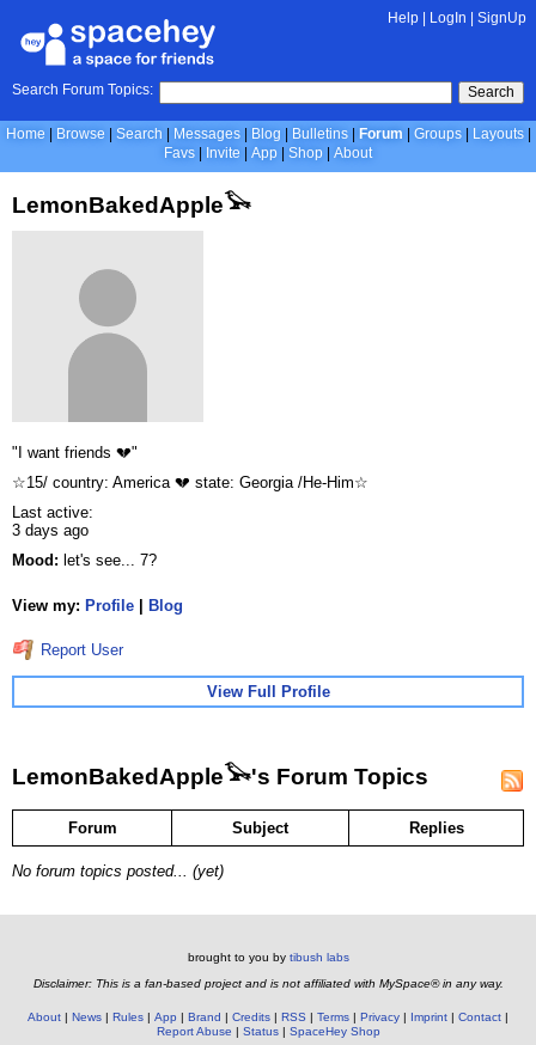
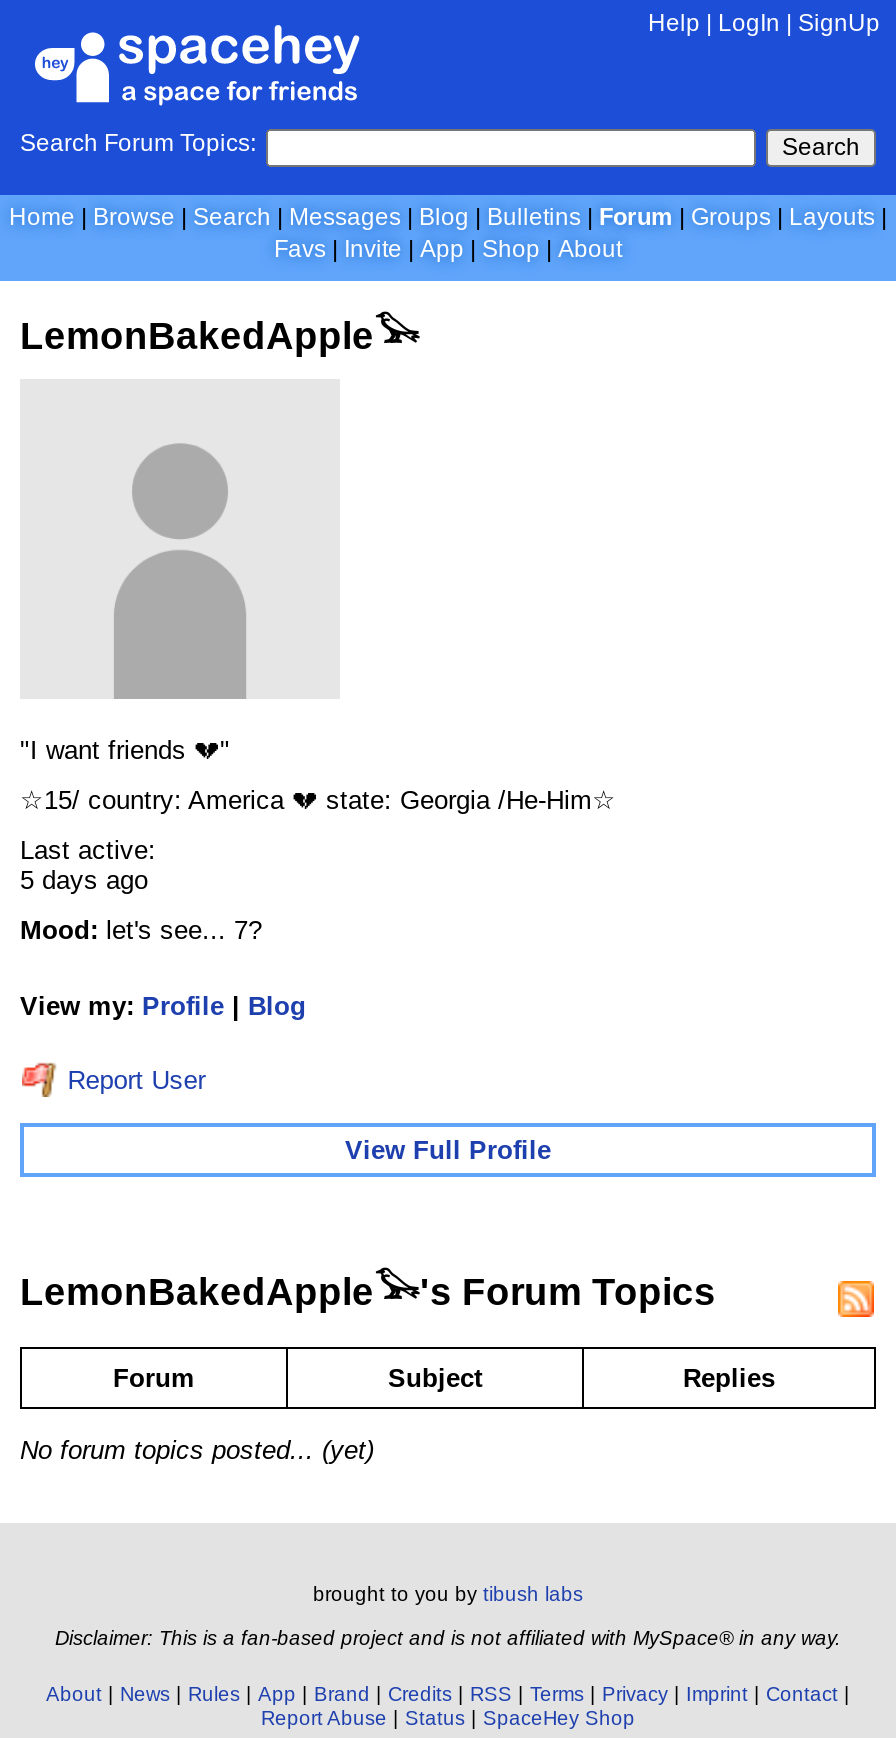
- 3 days ago
+ 5 days ago
